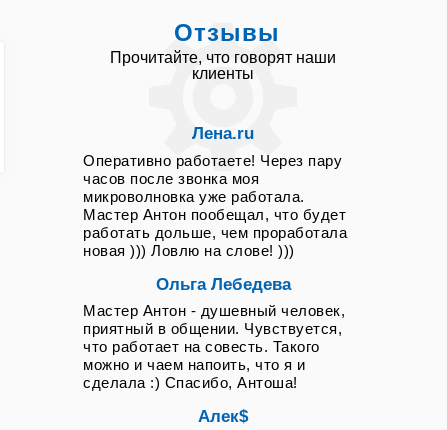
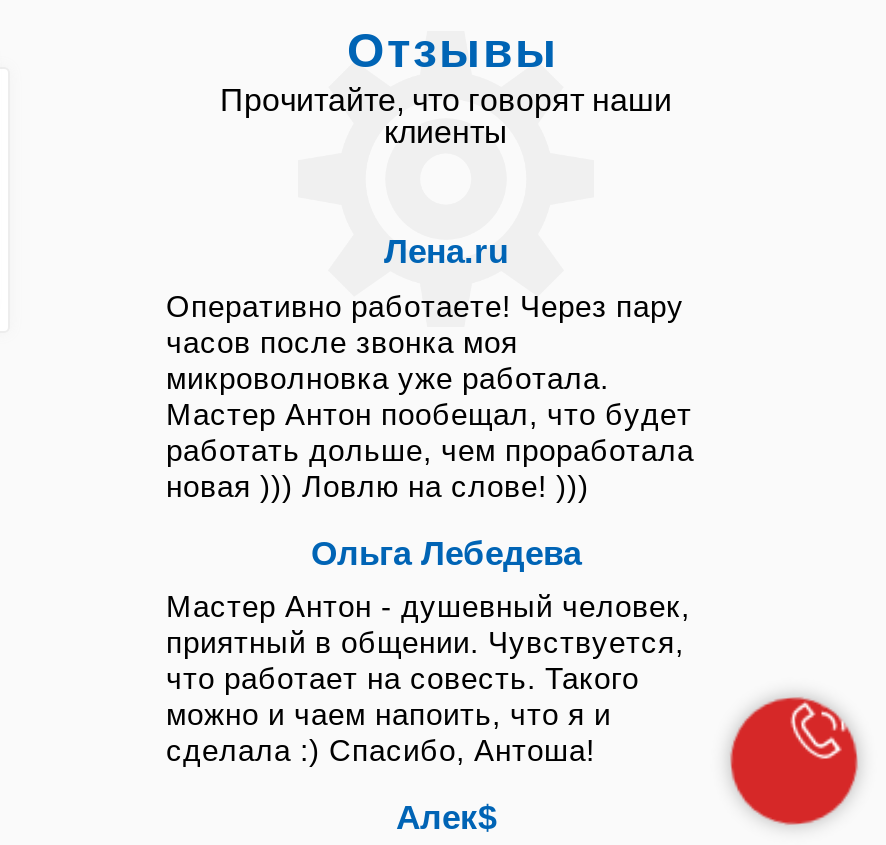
+ [image]
